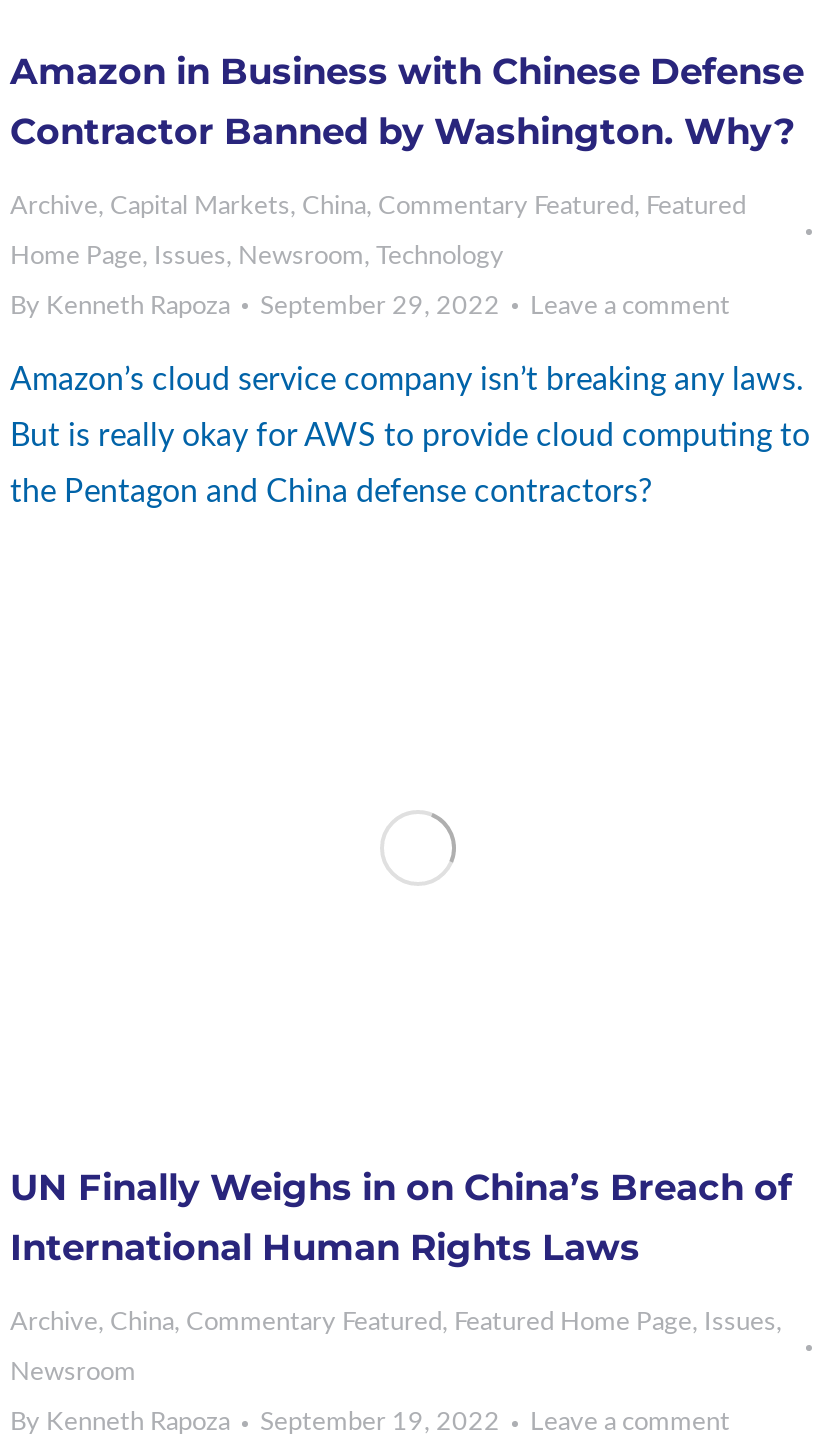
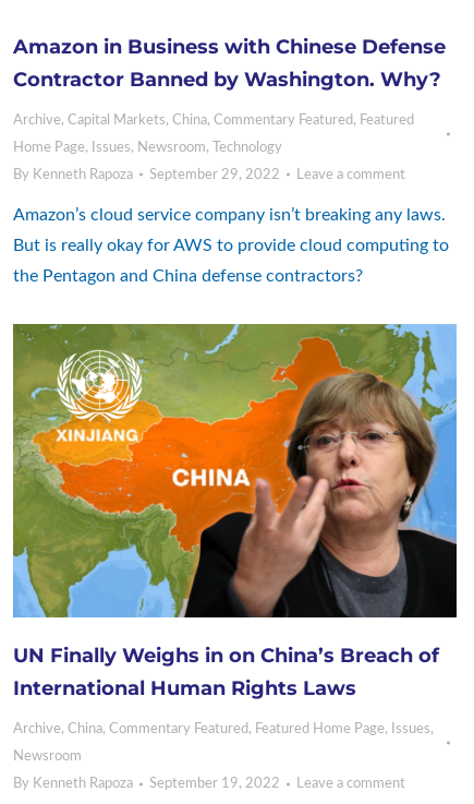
+ [image]
